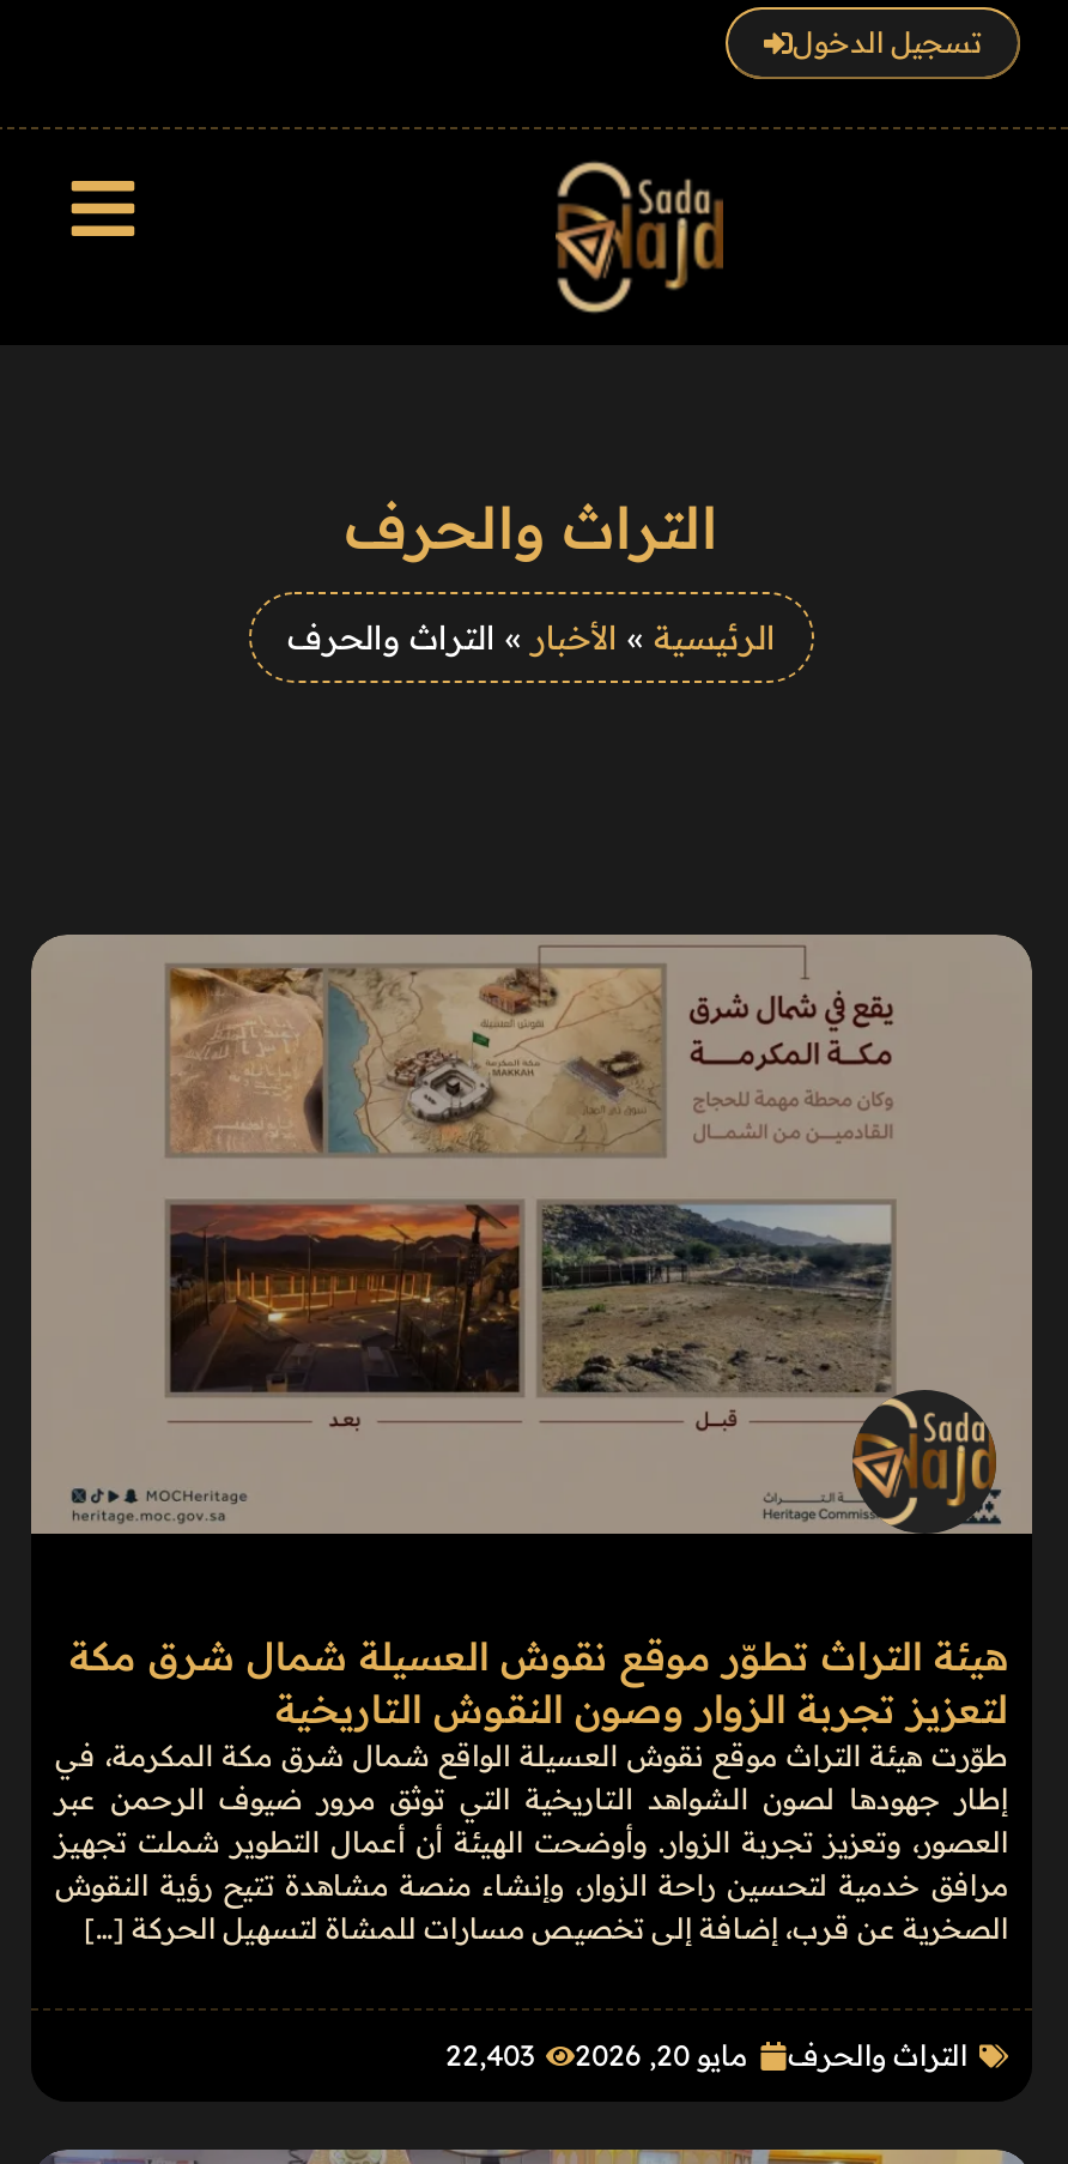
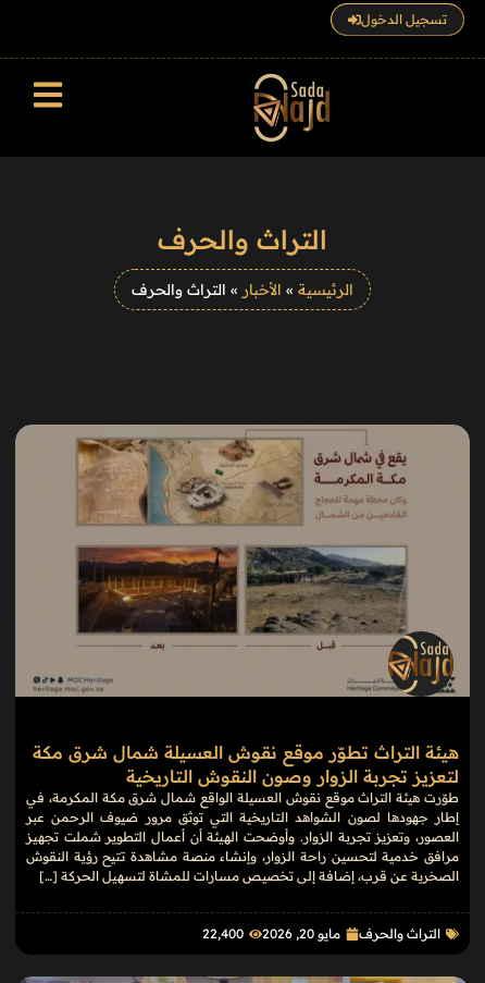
- 22٬403
+ 22٬400
